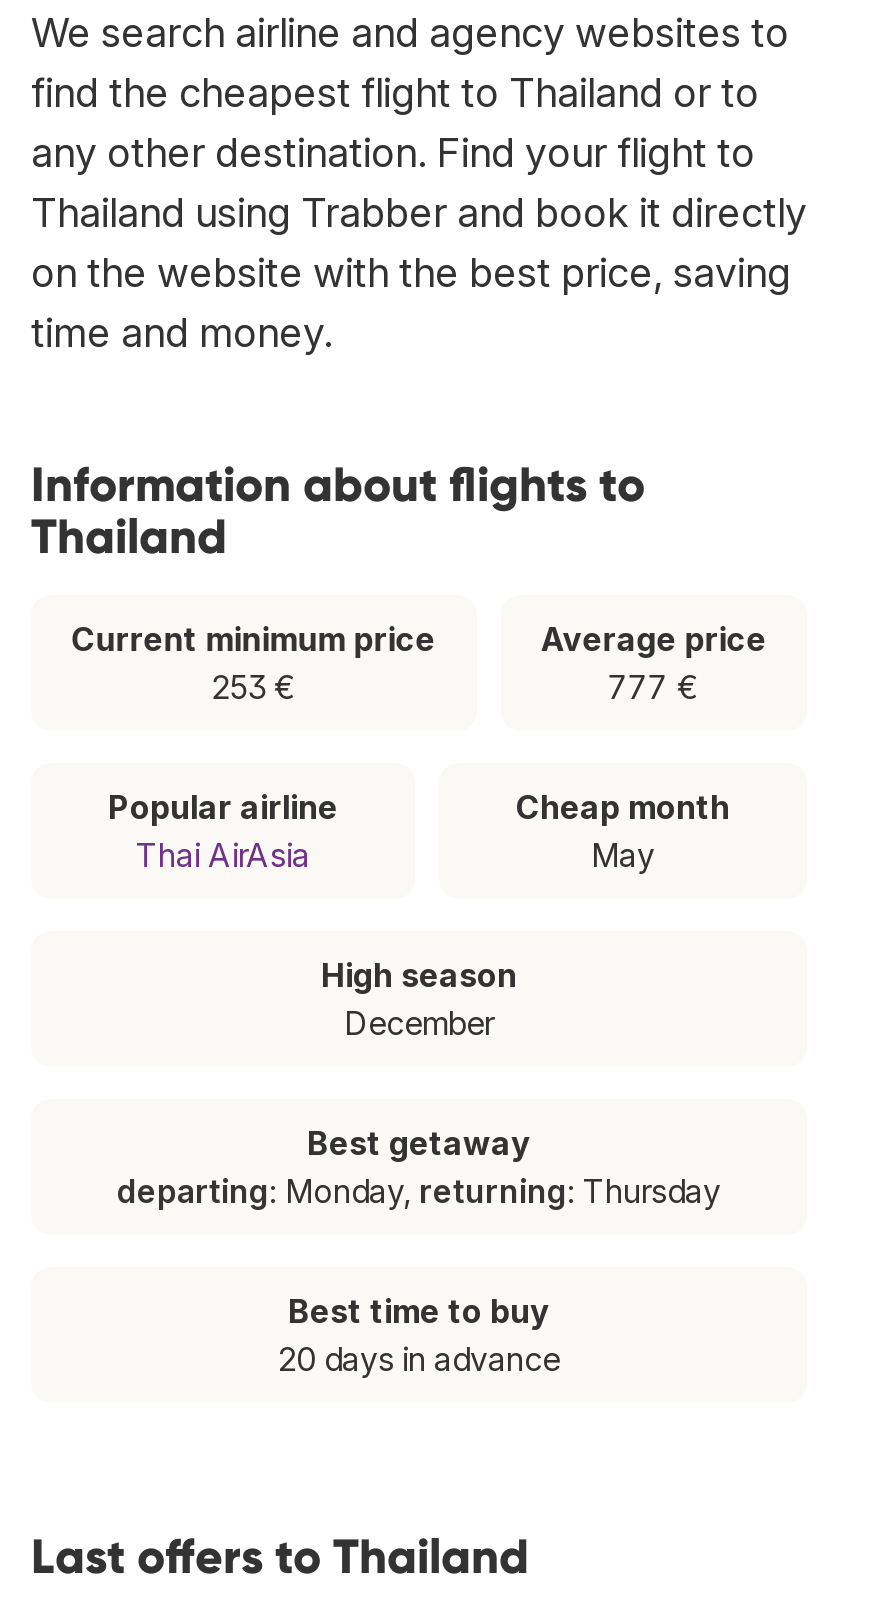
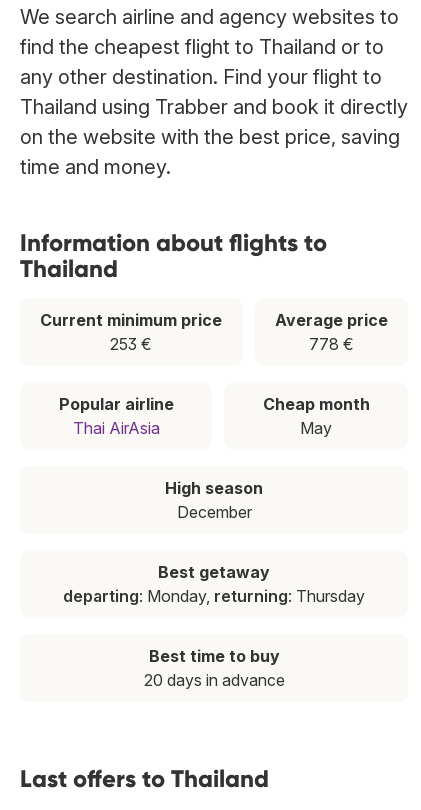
- 777 €
+ 778 €
